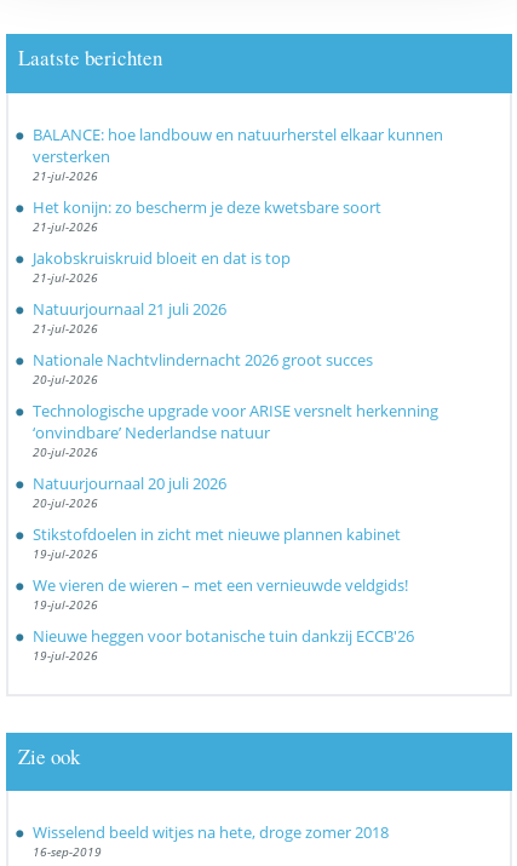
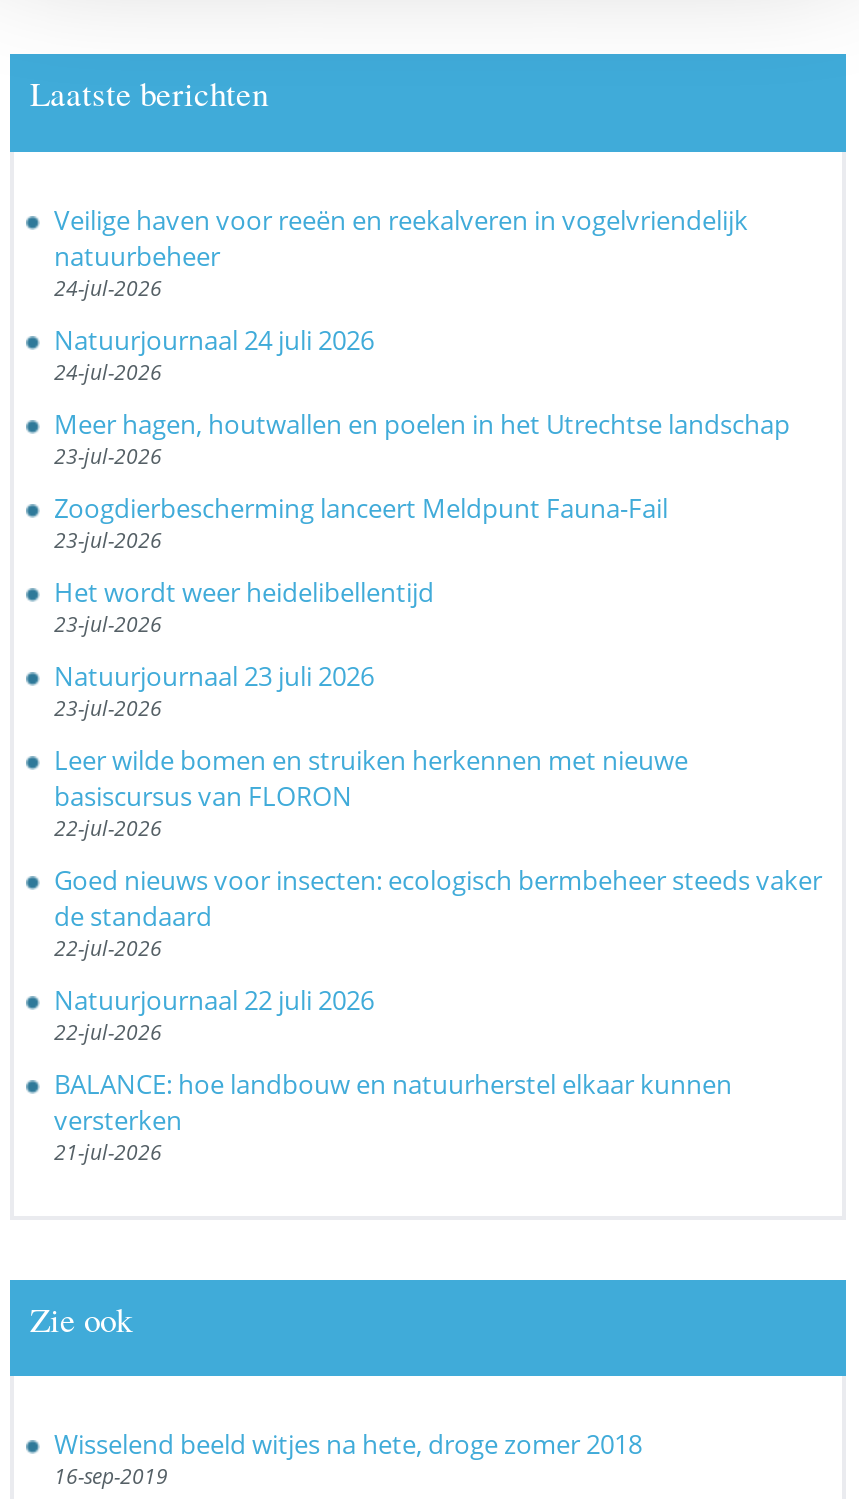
+ Veilige haven voor reeën en reekalveren in vogelvriendelijk
+ natuurbeheer
+ 24-jul-2026
+ Natuurjournaal 24 juli 2026
+ 24-jul-2026
+ Meer hagen, houtwallen en poelen in het Utrechtse landschap
+ 23-jul-2026
+ Zoogdierbescherming lanceert Meldpunt Fauna-Fail
+ 23-jul-2026
+ Het wordt weer heidelibellentijd
+ 23-jul-2026
+ Natuurjournaal 23 juli 2026
+ 23-jul-2026
+ Leer wilde bomen en struiken herkennen met nieuwe
+ basiscursus van FLORON
+ 22-jul-2026
+ Goed nieuws voor insecten: ecologisch bermbeheer steeds vaker
+ de standaard
+ 22-jul-2026
+ Natuurjournaal 22 juli 2026
+ 22-jul-2026

moved down: BALANCE: hoe landbouw en natuurherstel elkaar kunnen | versterken | 21-jul-2026

- Het konijn: zo bescherm je deze kwetsbare soort
- 21-jul-2026
- Jakobskruiskruid bloeit en dat is top
- 21-jul-2026
- Natuurjournaal 21 juli 2026
- 21-jul-2026
- Nationale Nachtvlindernacht 2026 groot succes
- 20-jul-2026
- Technologische upgrade voor ARISE versnelt herkenning
- ‘onvindbare’ Nederlandse natuur
- 20-jul-2026
- Natuurjournaal 20 juli 2026
- 20-jul-2026
- Stikstofdoelen in zicht met nieuwe plannen kabinet
- 19-jul-2026
- We vieren de wieren – met een vernieuwde veldgids!
- 19-jul-2026
- Nieuwe heggen voor botanische tuin dankzij ECCB'26
- 19-jul-2026
